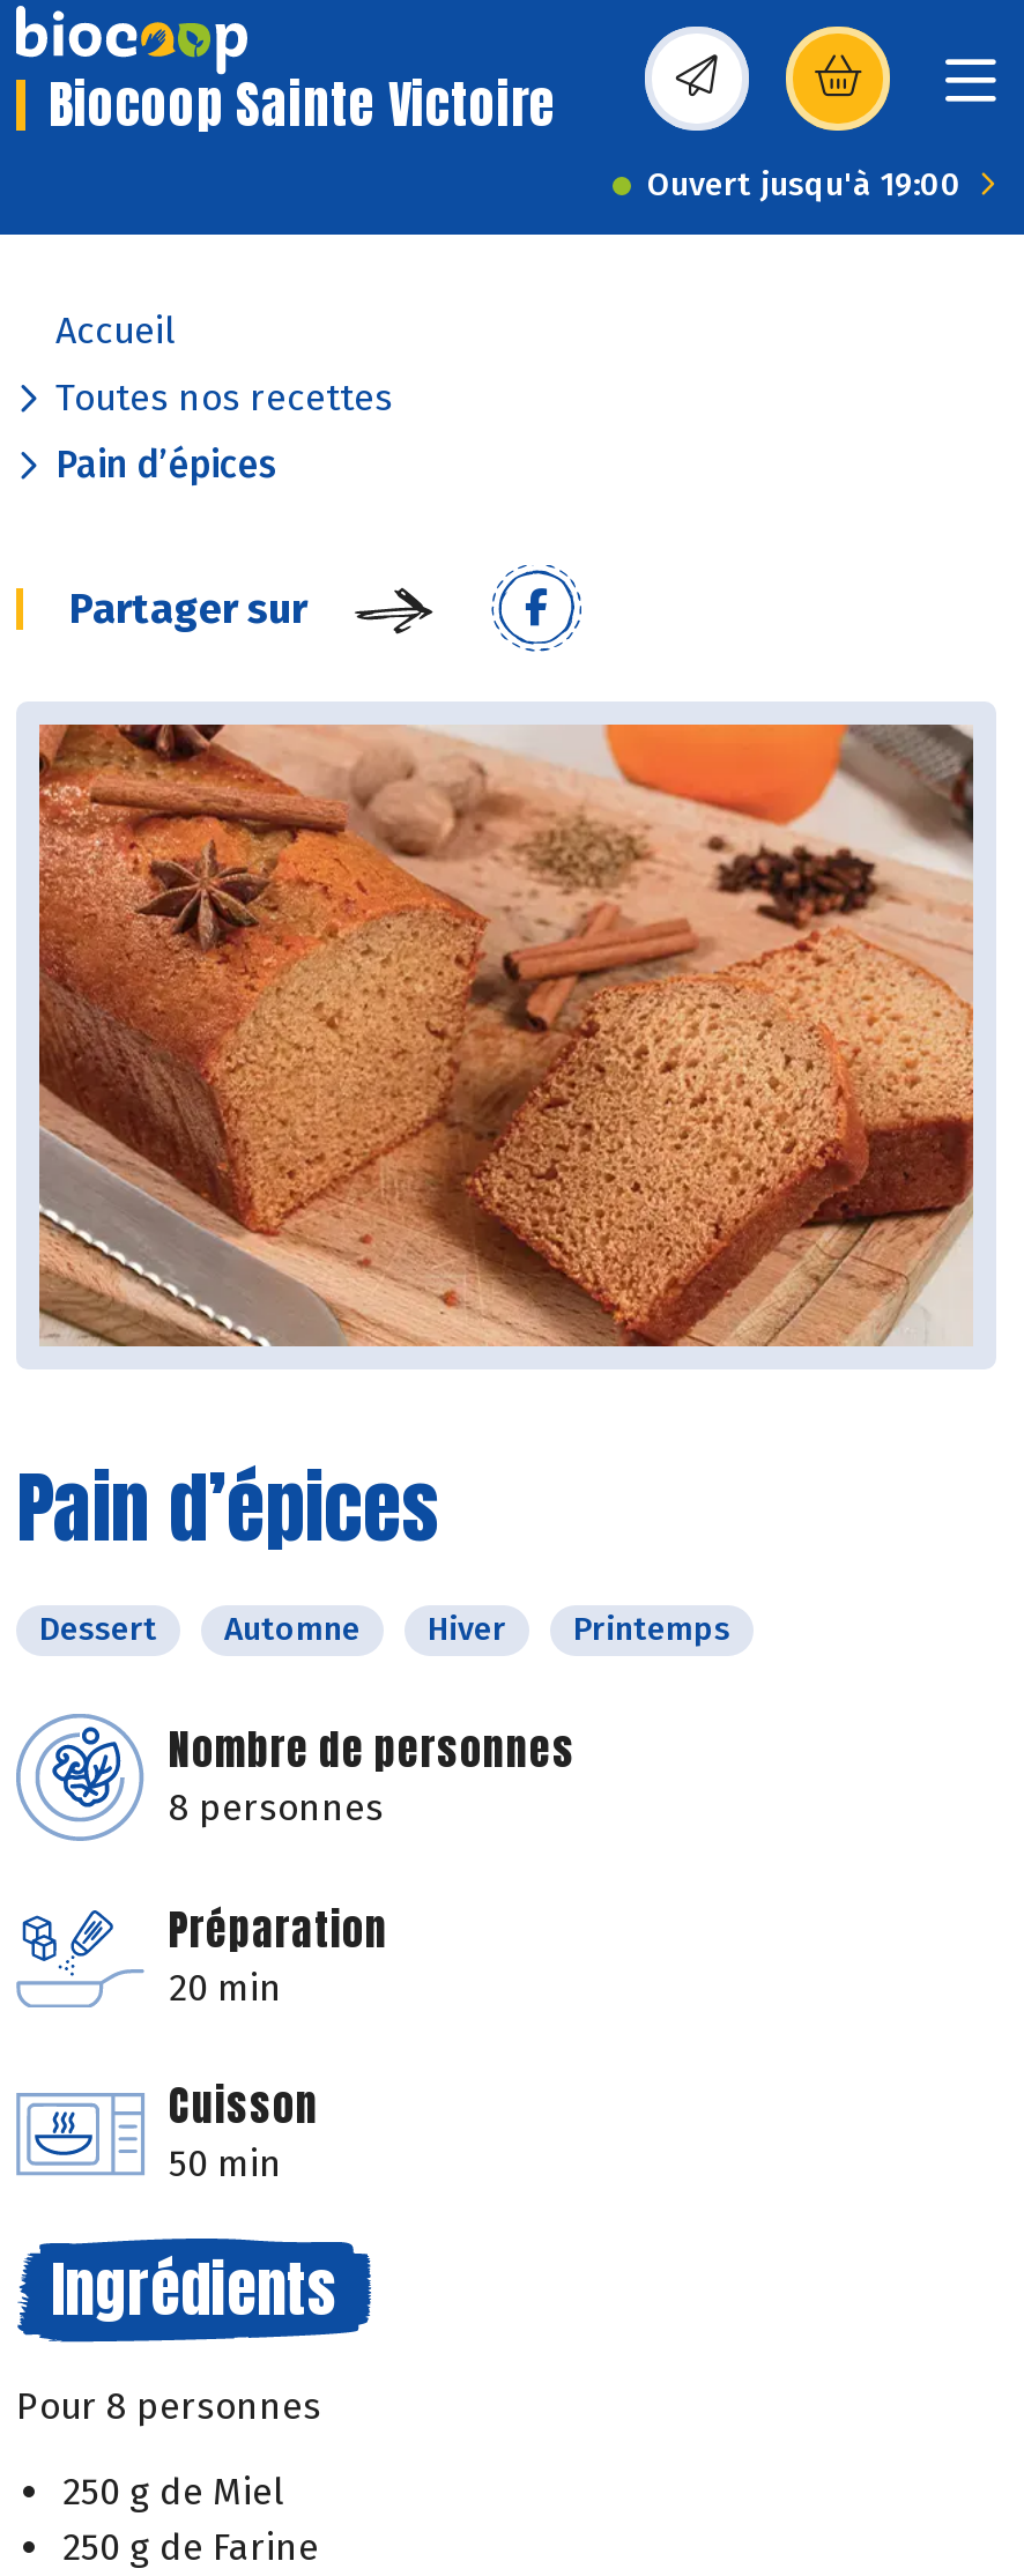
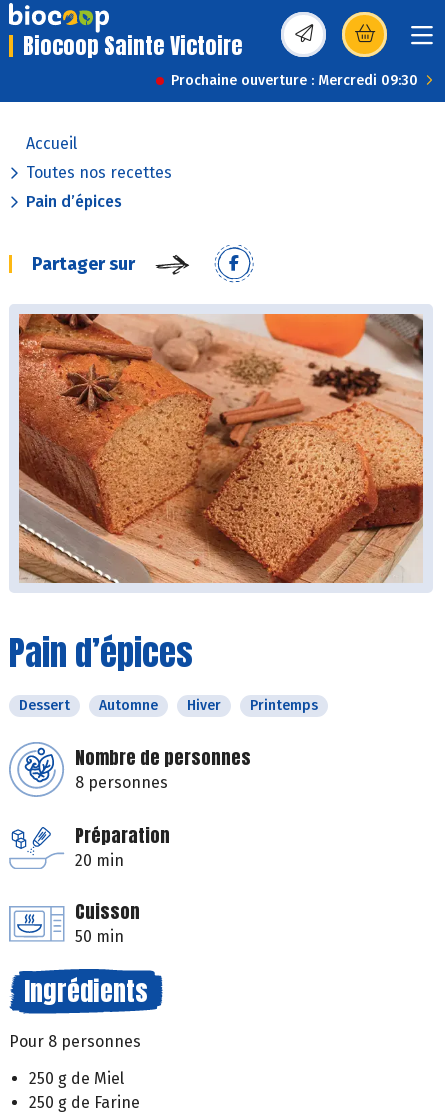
- Ouvert jusqu'à 19:00
+ Prochaine ouverture : Mercredi 09:30
